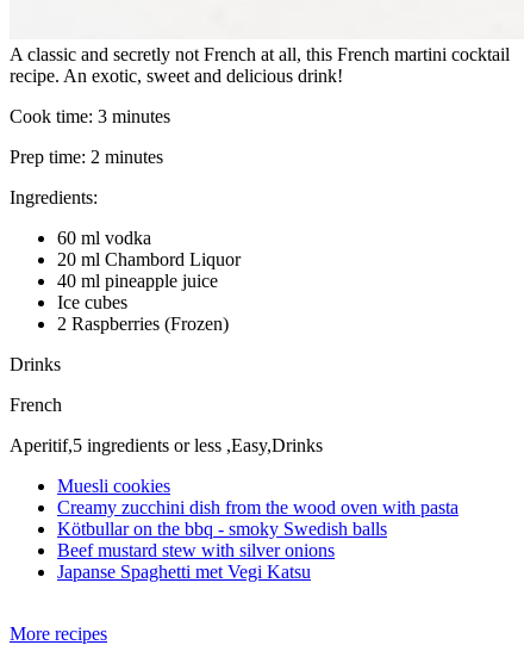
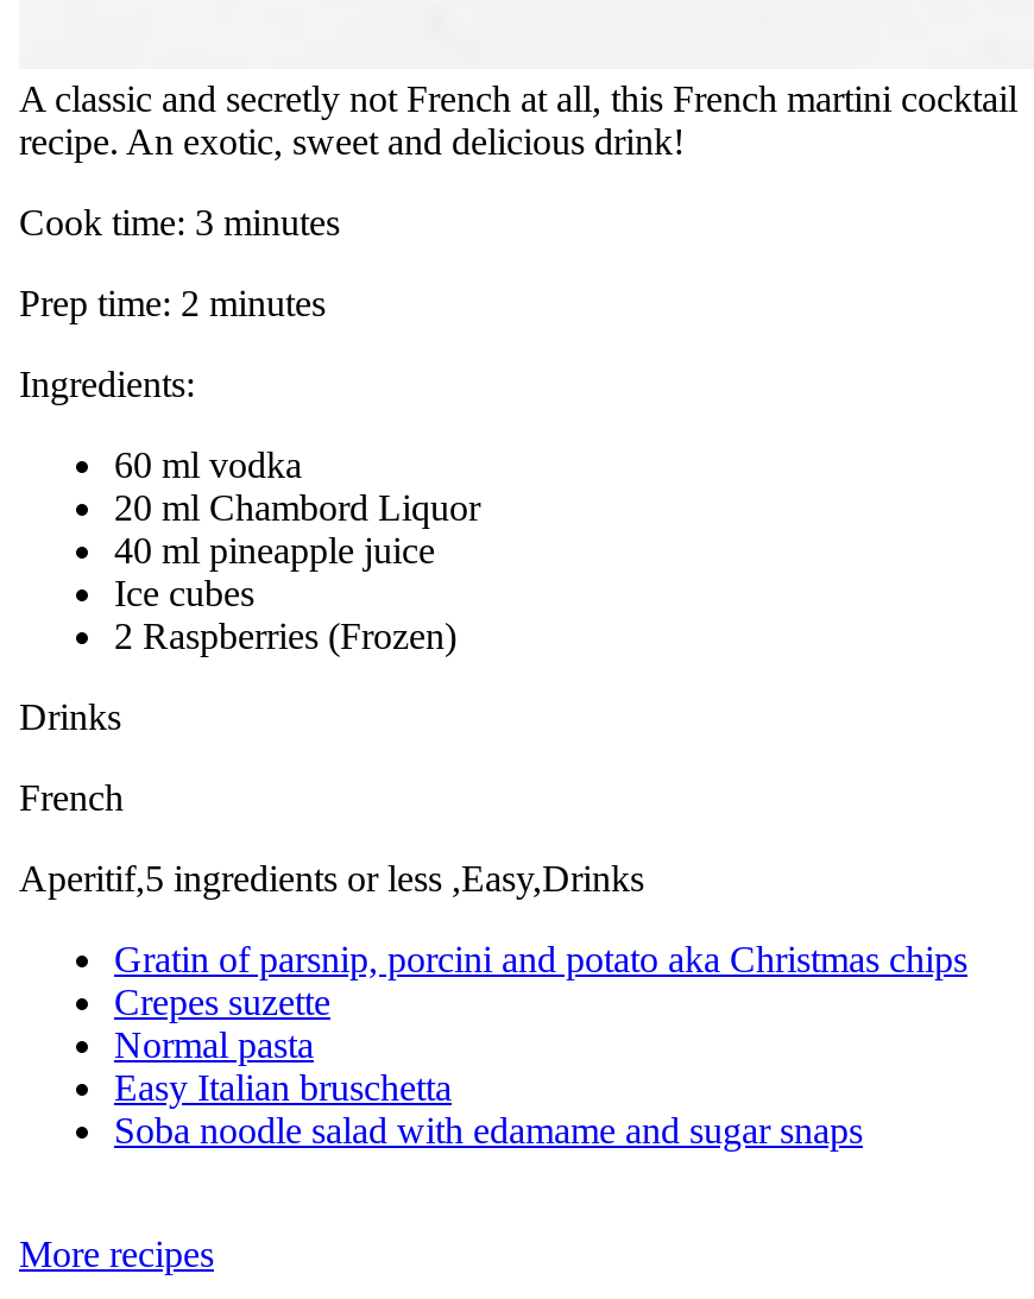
- Muesli cookies
- Creamy zucchini dish from the wood oven with pasta
- Kötbullar on the bbq - smoky Swedish balls
- Beef mustard stew with silver onions
- Japanse Spaghetti met Vegi Katsu
+ Gratin of parsnip, porcini and potato aka Christmas chips
+ Crepes suzette
+ Normal pasta
+ Easy Italian bruschetta
+ Soba noodle salad with edamame and sugar snaps
